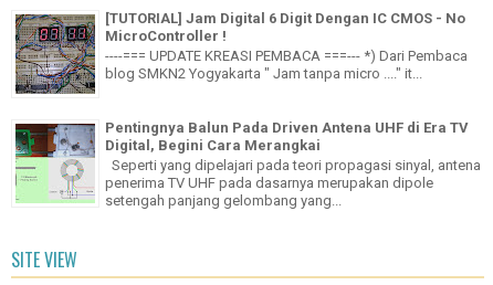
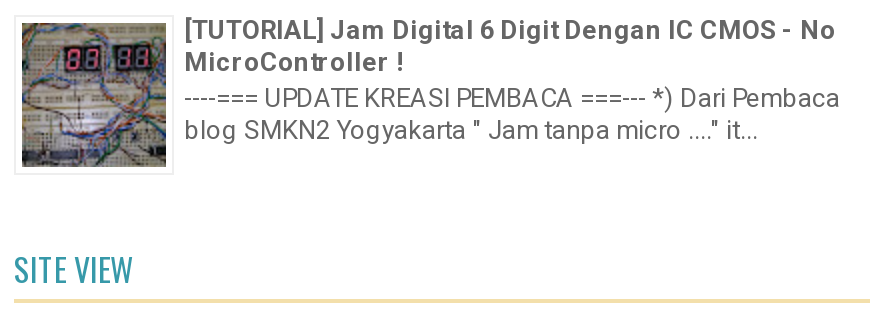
- [image]
- Pentingnya Balun Pada Driven Antena UHF di Era TV
- Digital, Begini Cara Merangkai
- Seperti yang dipelajari pada teori propagasi sinyal, antena
- penerima TV UHF pada dasarnya merupakan dipole
- setengah panjang gelombang yang...
